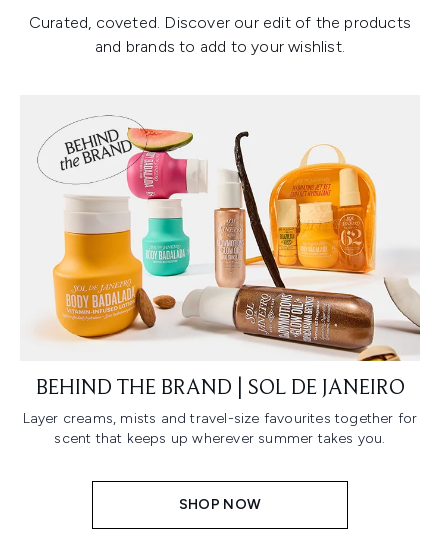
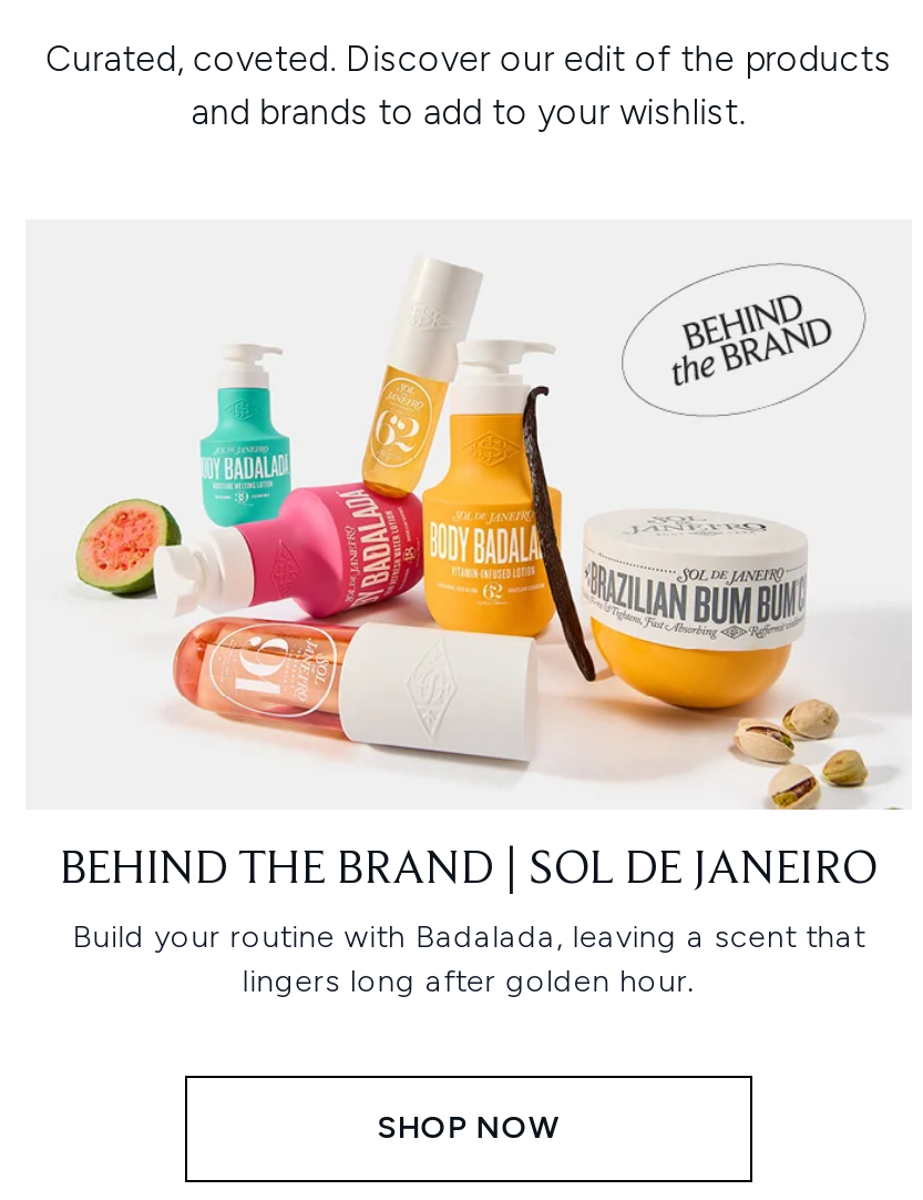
- [image]
+ [image]

- Layer creams, mists and travel-size favourites together for
- scent that keeps up wherever summer takes you.
+ Build your routine with Badalada, leaving a scent that
+ lingers long after golden hour.
